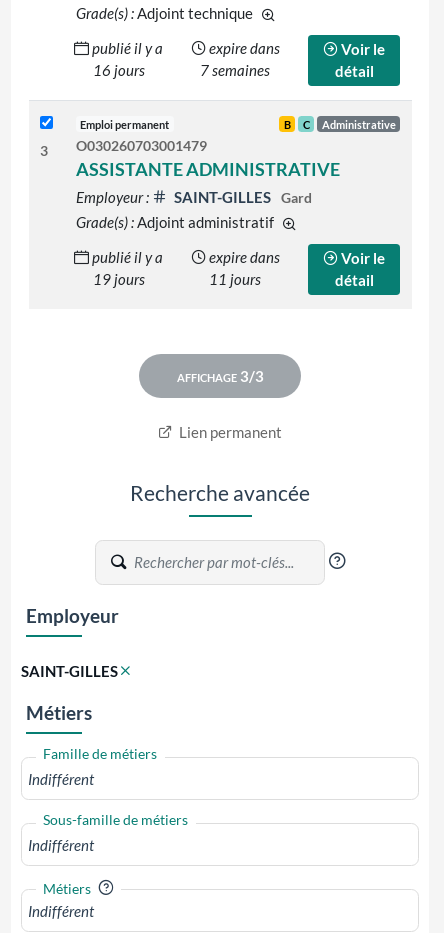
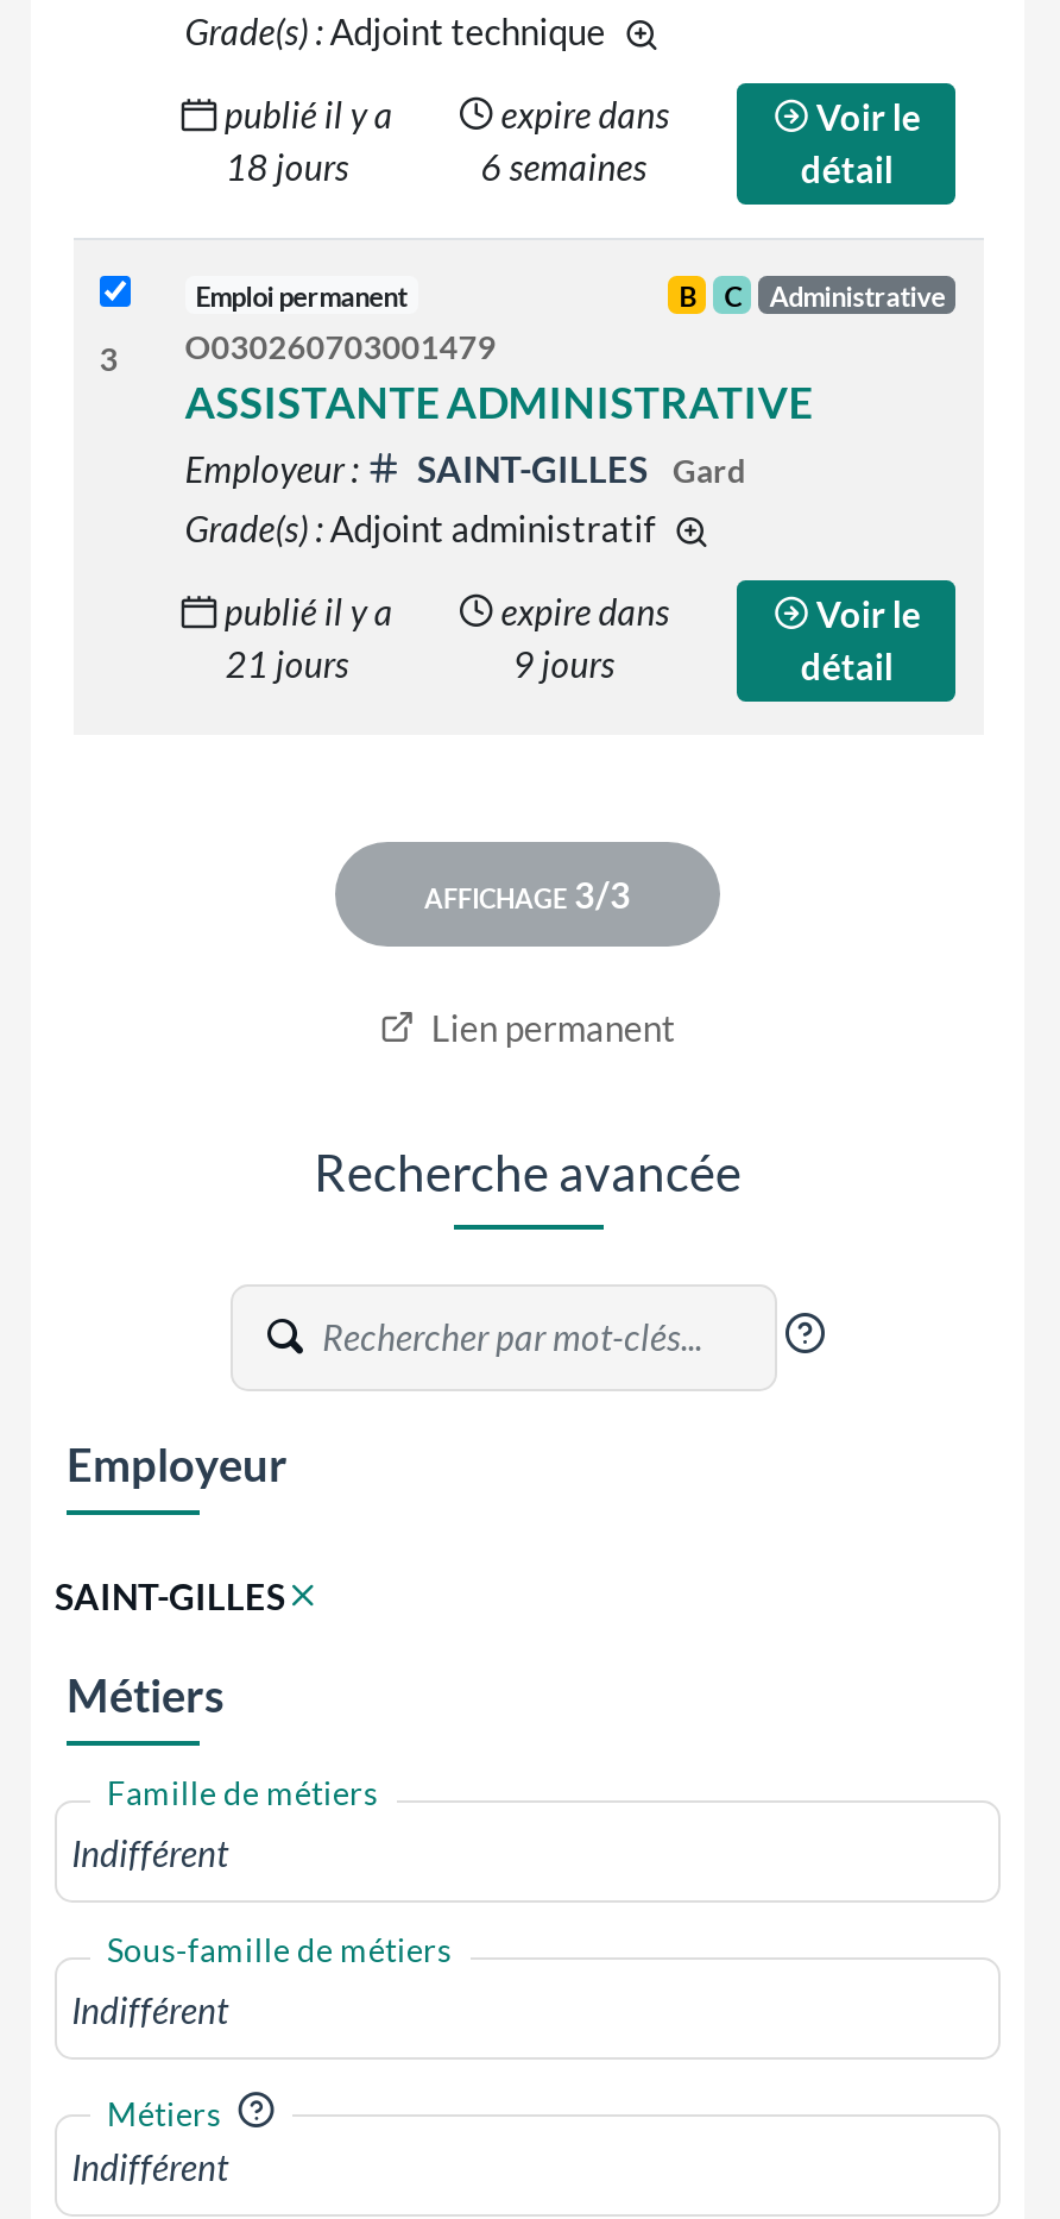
- 16 jours
+ 18 jours

- 7 semaines
+ 6 semaines

- 19 jours
+ 21 jours

- 11 jours
+ 9 jours
